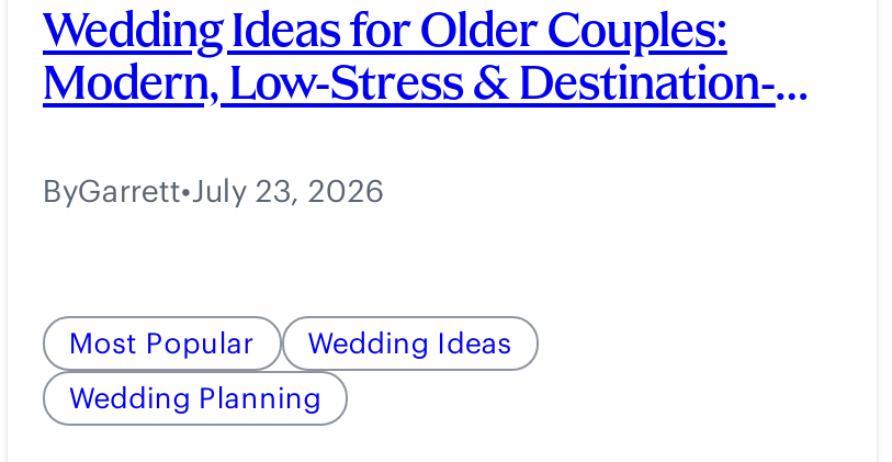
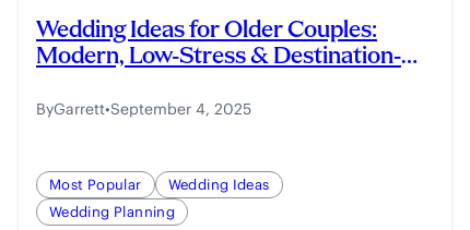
- ByGarrett•July 23, 2026
+ ByGarrett•September 4, 2025
